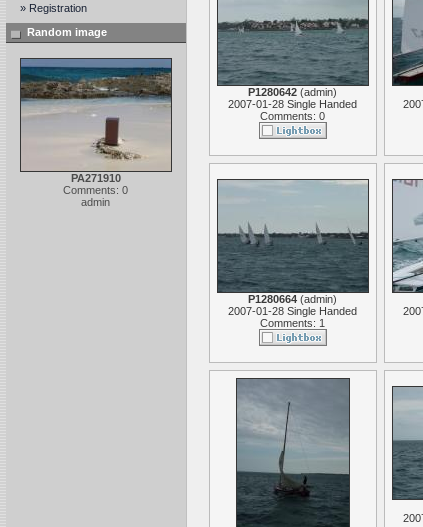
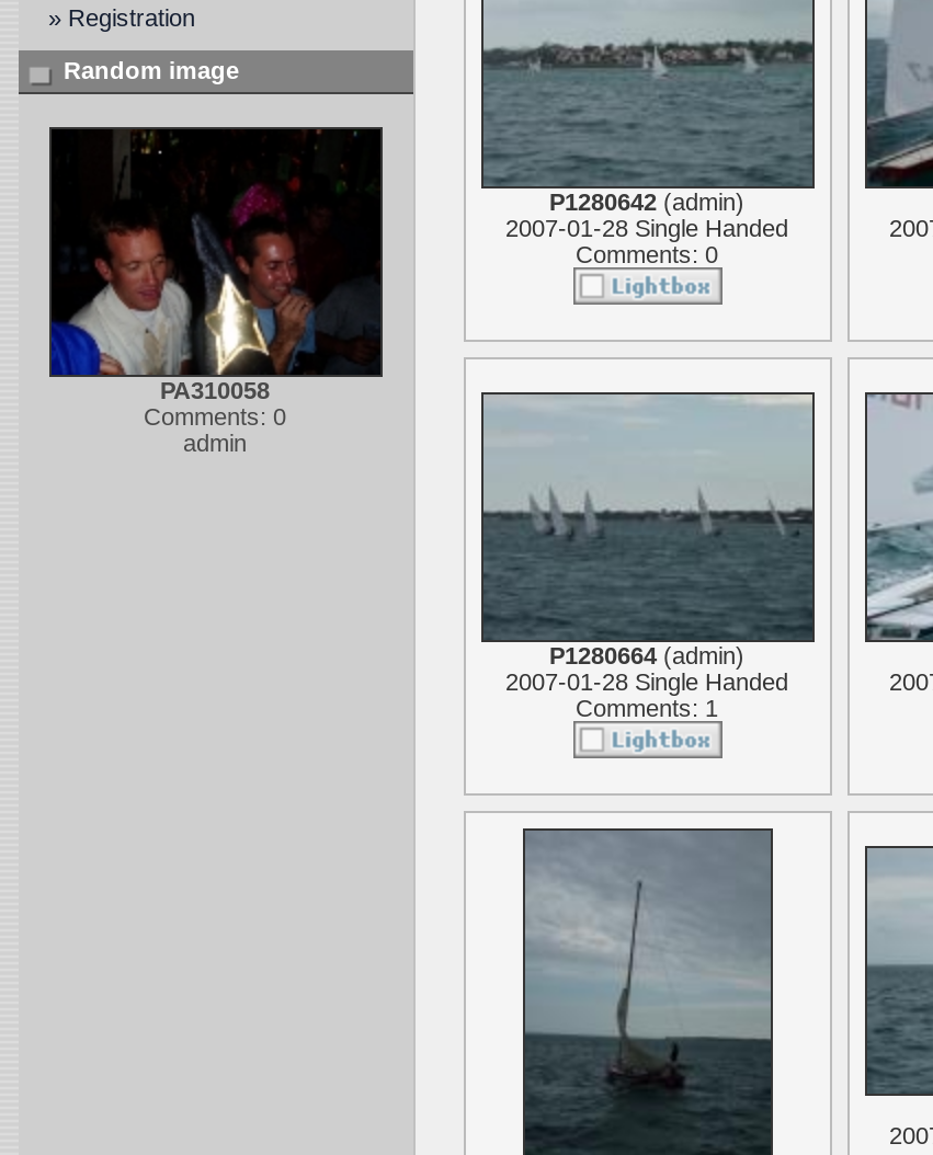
- [image]
- PA271910
+ [image]
+ PA310058
